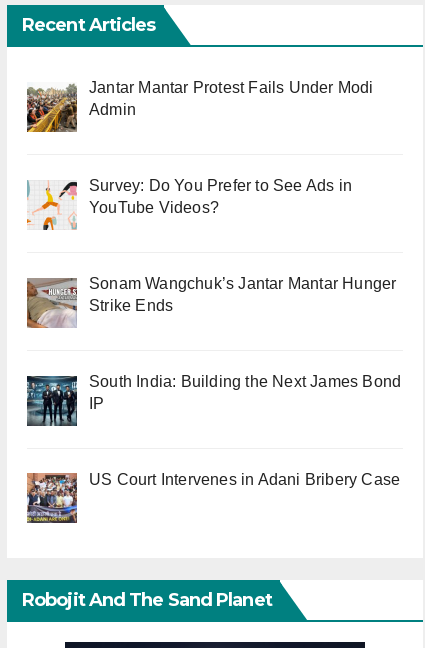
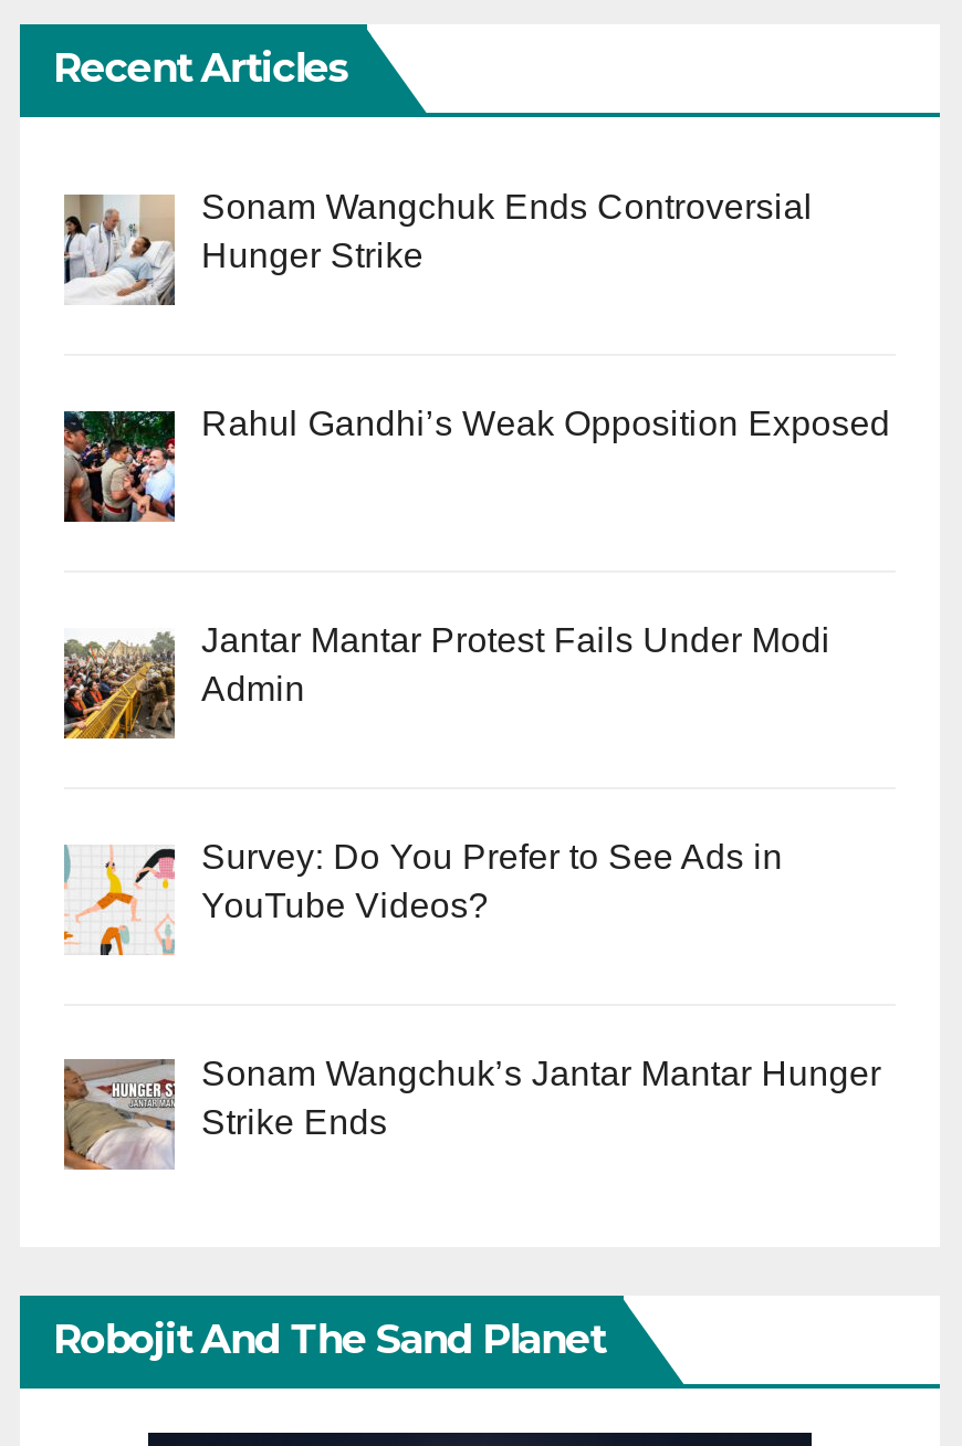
+ [image]
+ Rahul Gandhi’s Weak Opposition Exposed

+ [image]
+ Sonam Wangchuk Ends Controversial
+ Hunger Strike

moved down: [image] | Jantar Mantar Protest Fails Under Modi | Admin | Survey: Do You Prefer to See Ads in | YouTube Videos? | Sonam Wangchuk’s Jantar Mantar Hunger | Strike Ends

- [image]
- South India: Building the Next James Bond
- IP

- [image]
- US Court Intervenes in Adani Bribery Case
